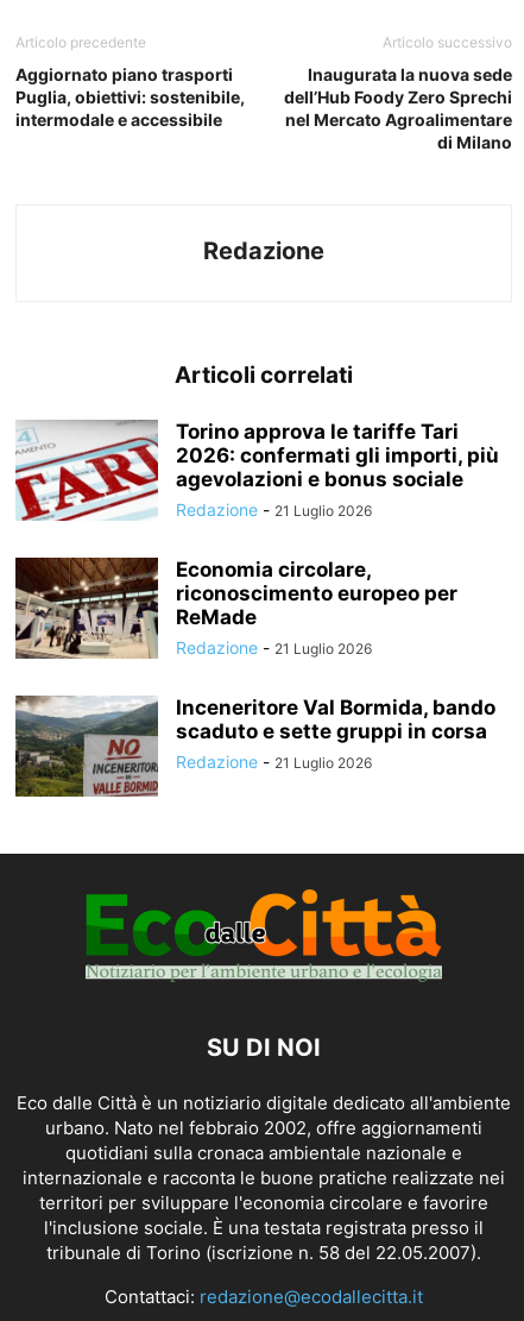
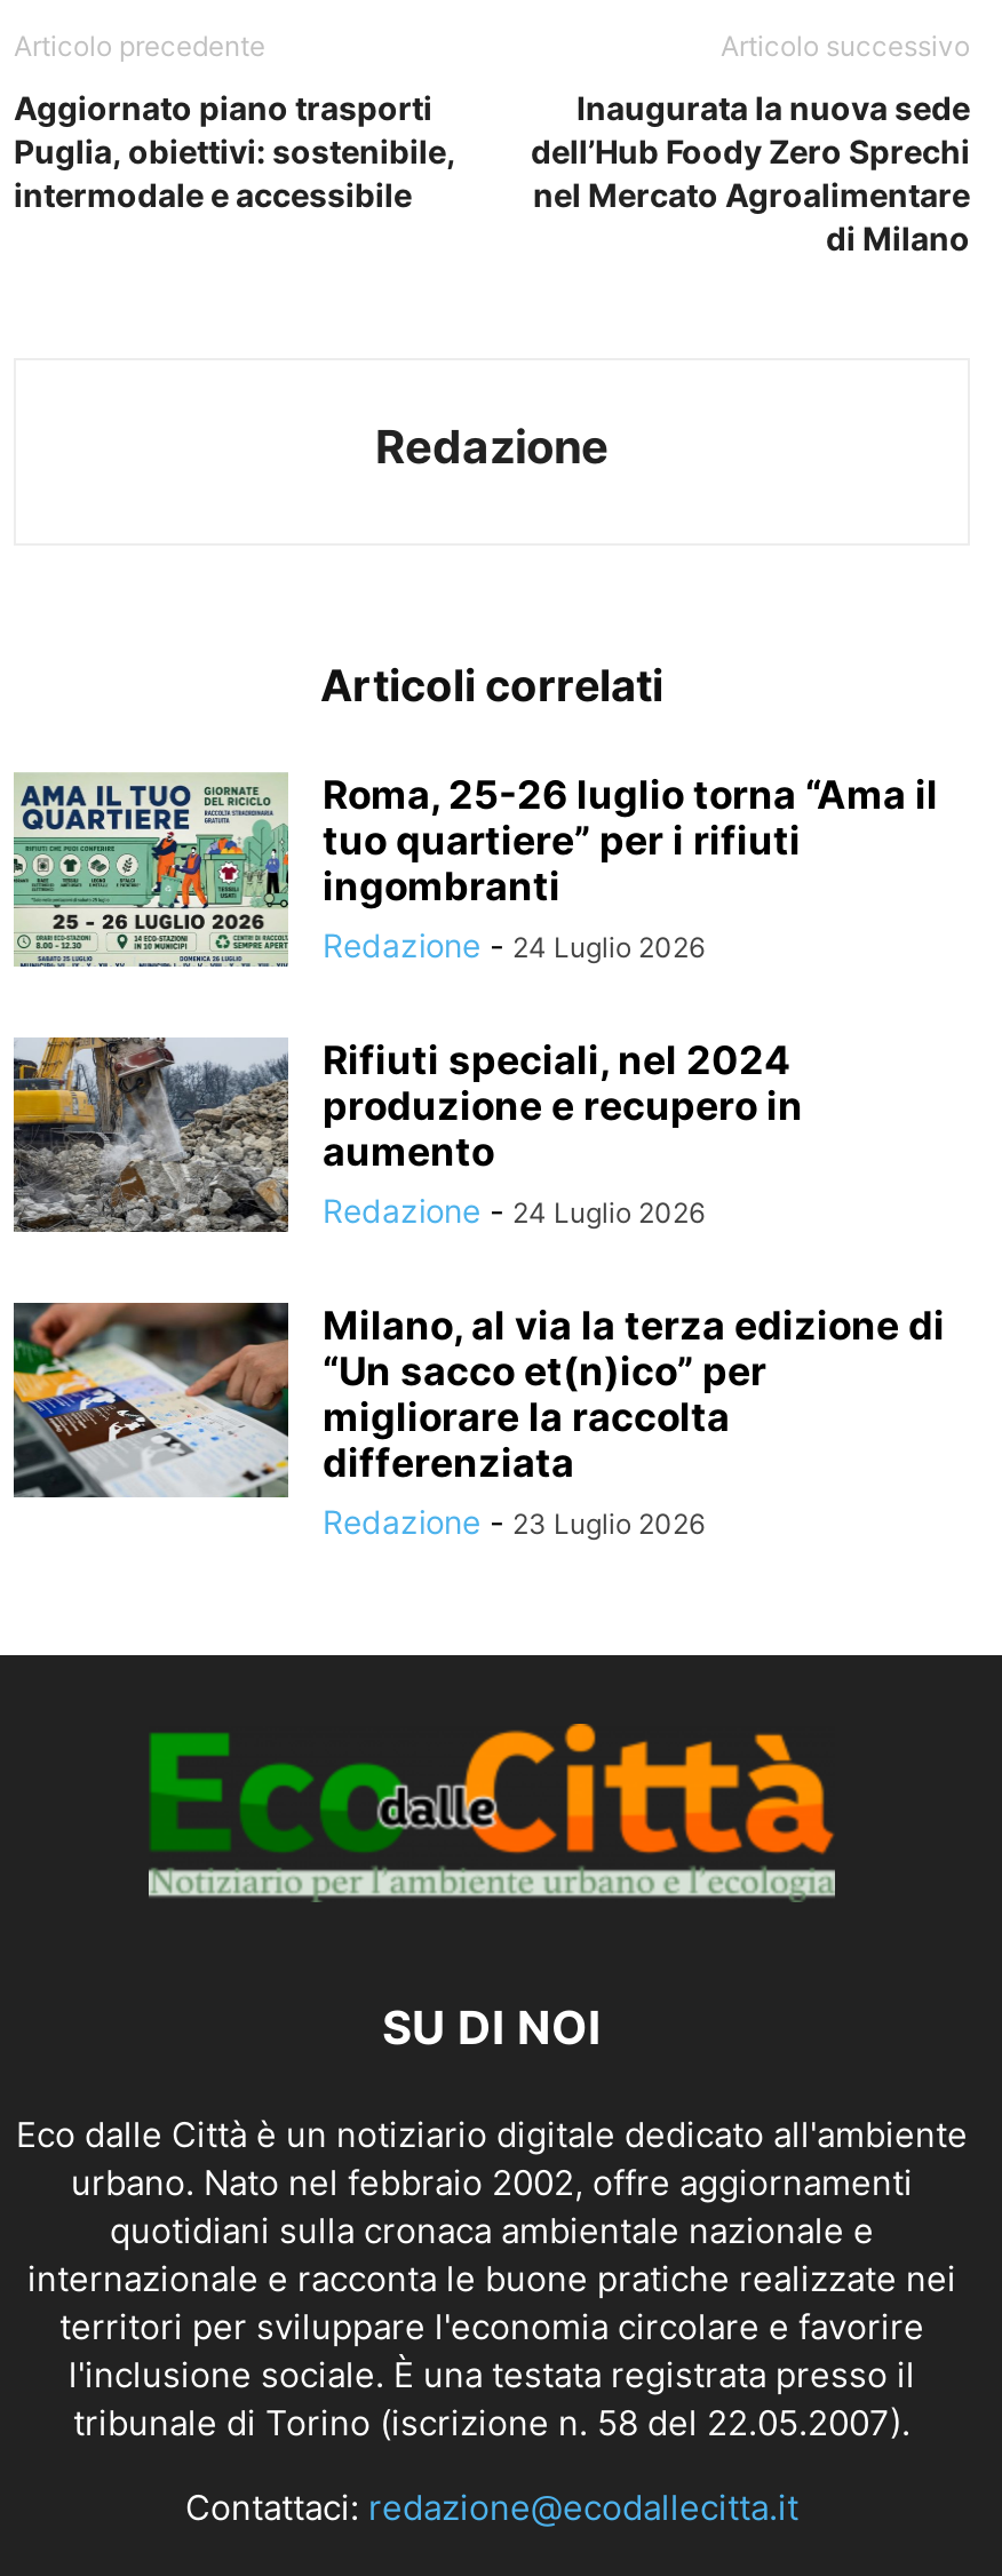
- [image]
- Torino approva le tariffe Tari
- 2026: confermati gli importi, più
- agevolazioni e bonus sociale
- Redazione - 21 Luglio 2026
+ [image]
+ Roma, 25-26 luglio torna “Ama il
+ tuo quartiere” per i rifiuti
+ ingombranti
+ Redazione - 24 Luglio 2026

- [image]
- Economia circolare,
- riconoscimento europeo per
- ReMade
- Redazione - 21 Luglio 2026
+ [image]
+ Rifiuti speciali, nel 2024
+ produzione e recupero in
+ aumento
+ Redazione - 24 Luglio 2026

- [image]
- Inceneritore Val Bormida, bando
- scaduto e sette gruppi in corsa
- Redazione - 21 Luglio 2026
+ [image]
+ Milano, al via la terza edizione di
+ “Un sacco et(n)ico” per
+ migliorare la raccolta
+ differenziata
+ Redazione - 23 Luglio 2026
